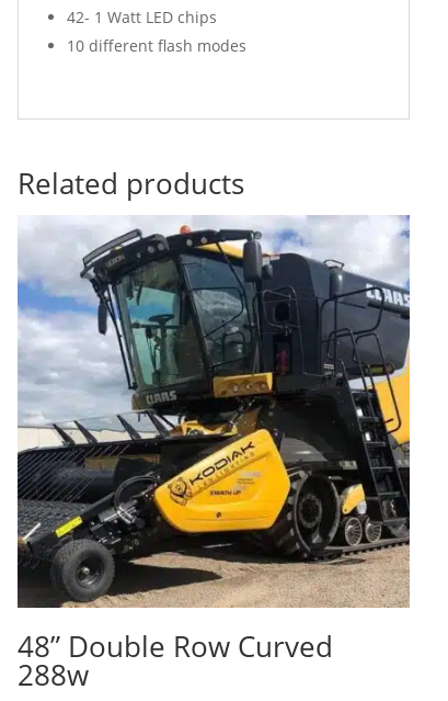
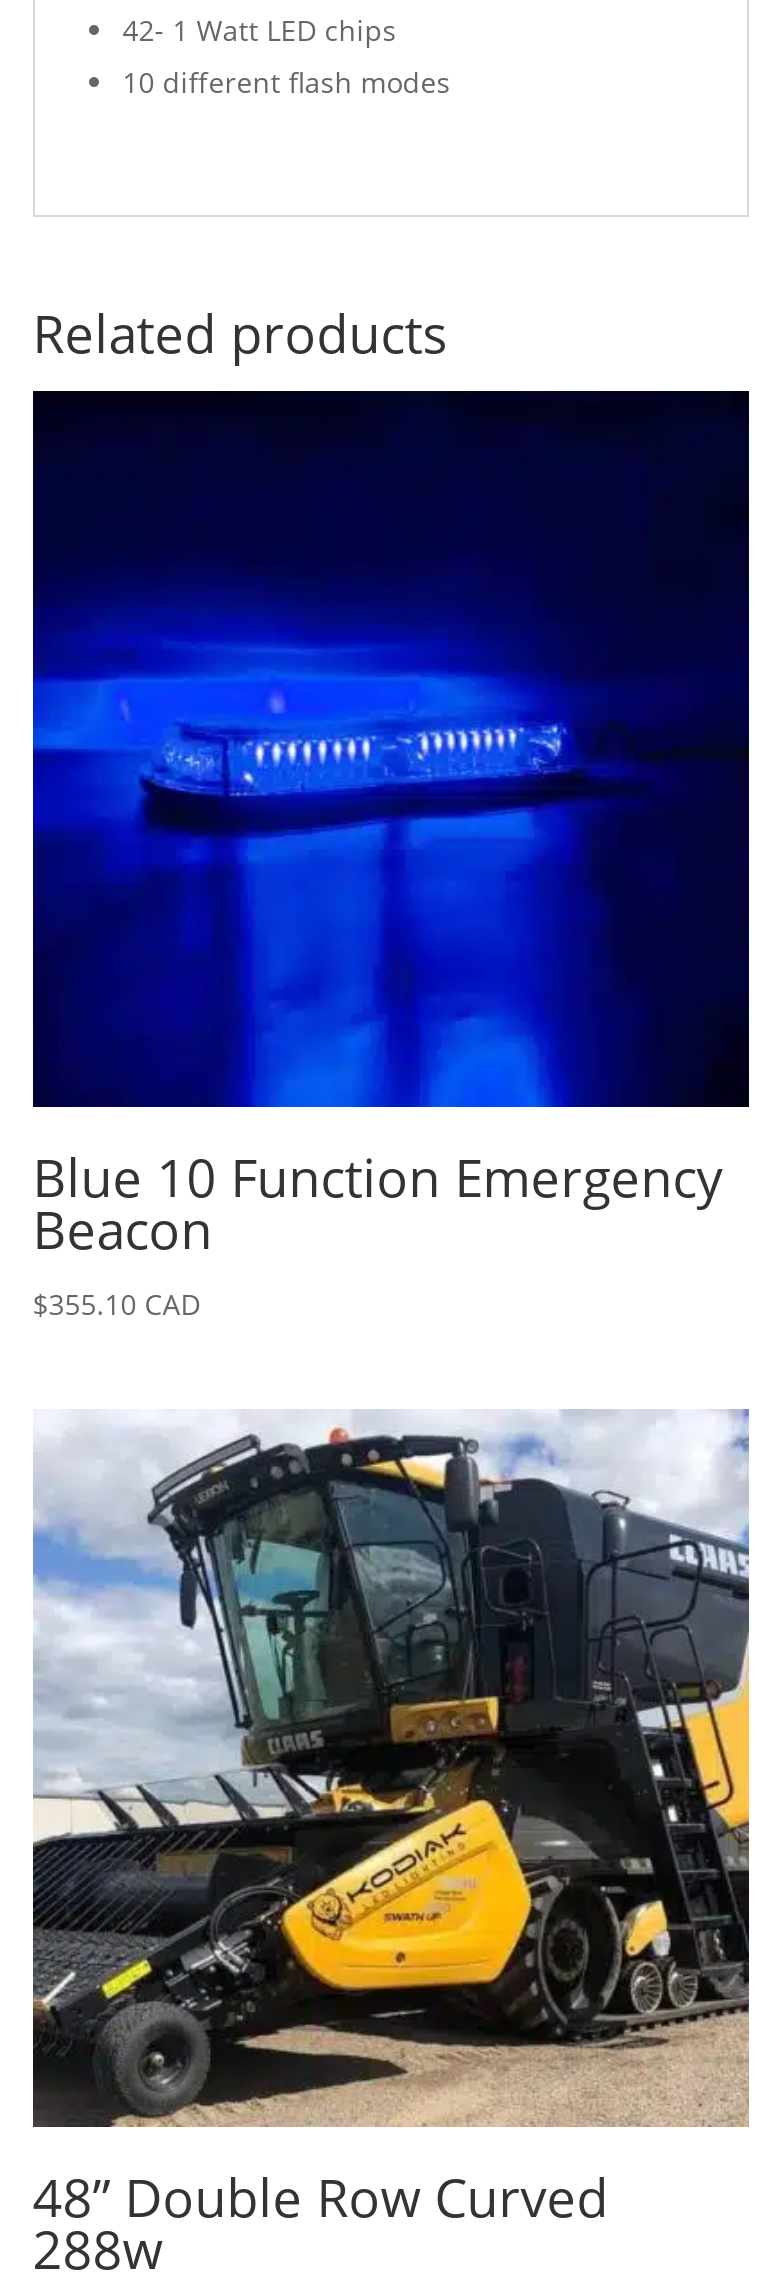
+ [image]
+ Blue 10 Function Emergency
+ Beacon
+ $355.10 CAD
